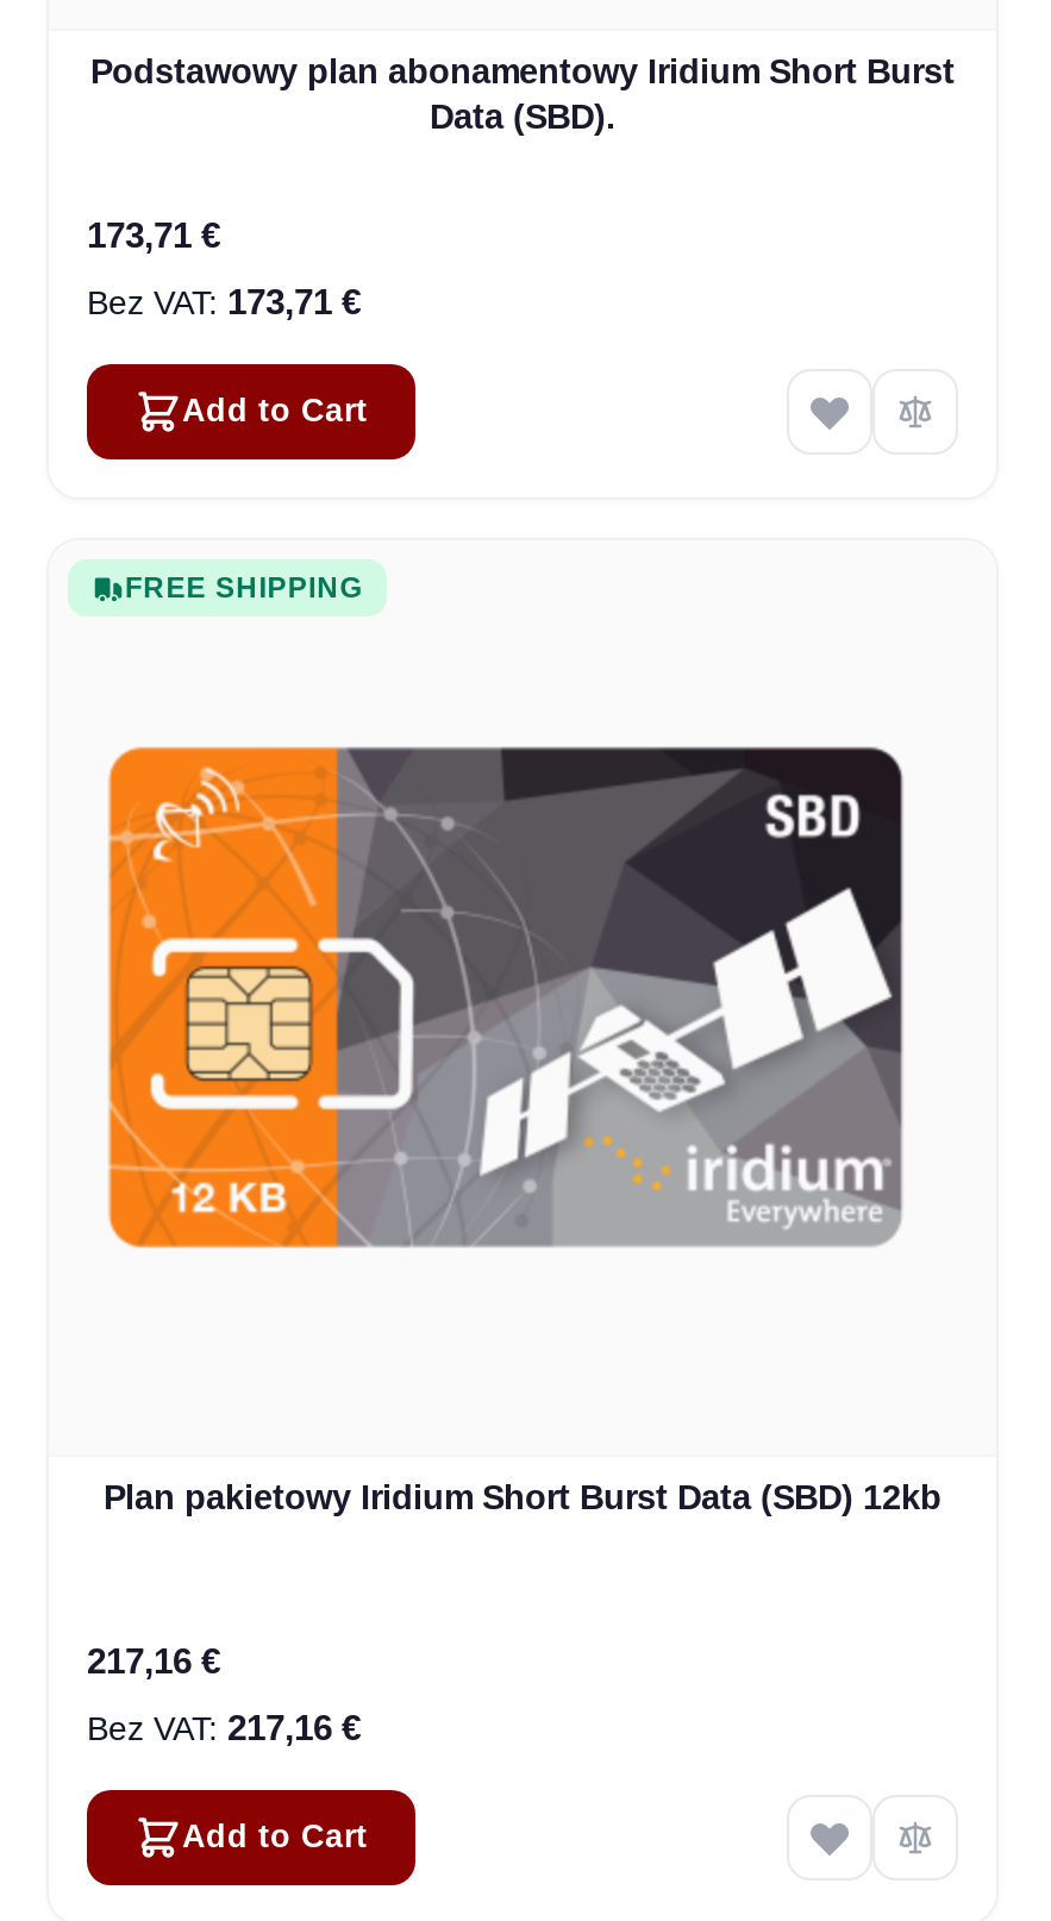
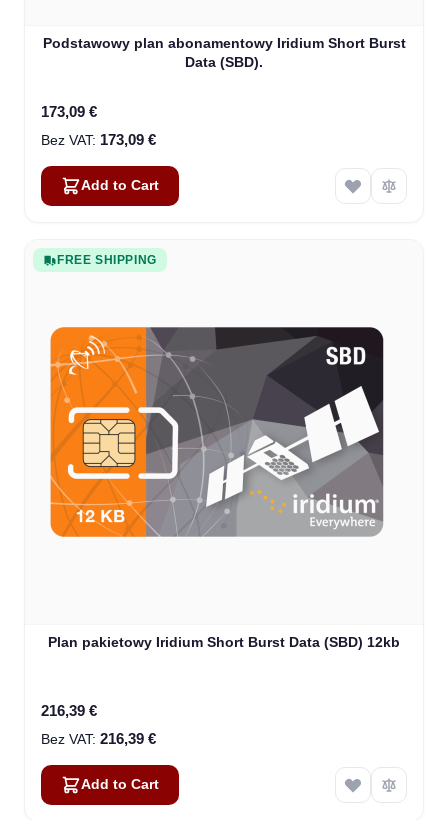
- 173,71 €
+ 173,09 €

- 173,71 €
+ 173,09 €

- 217,16 €
+ 216,39 €

- 217,16 €
+ 216,39 €
